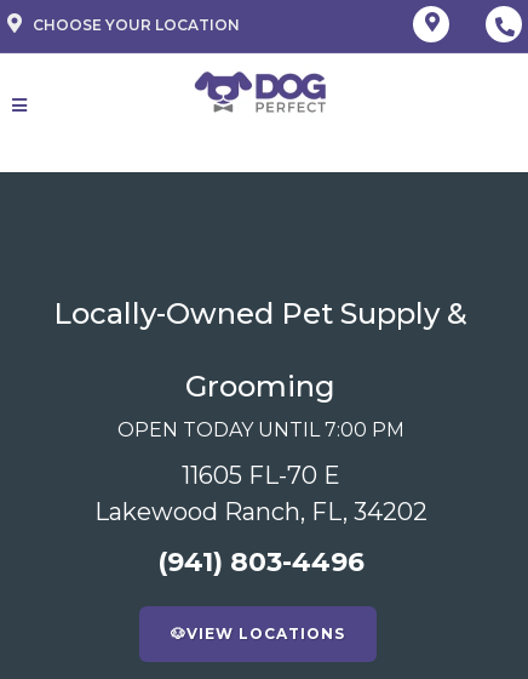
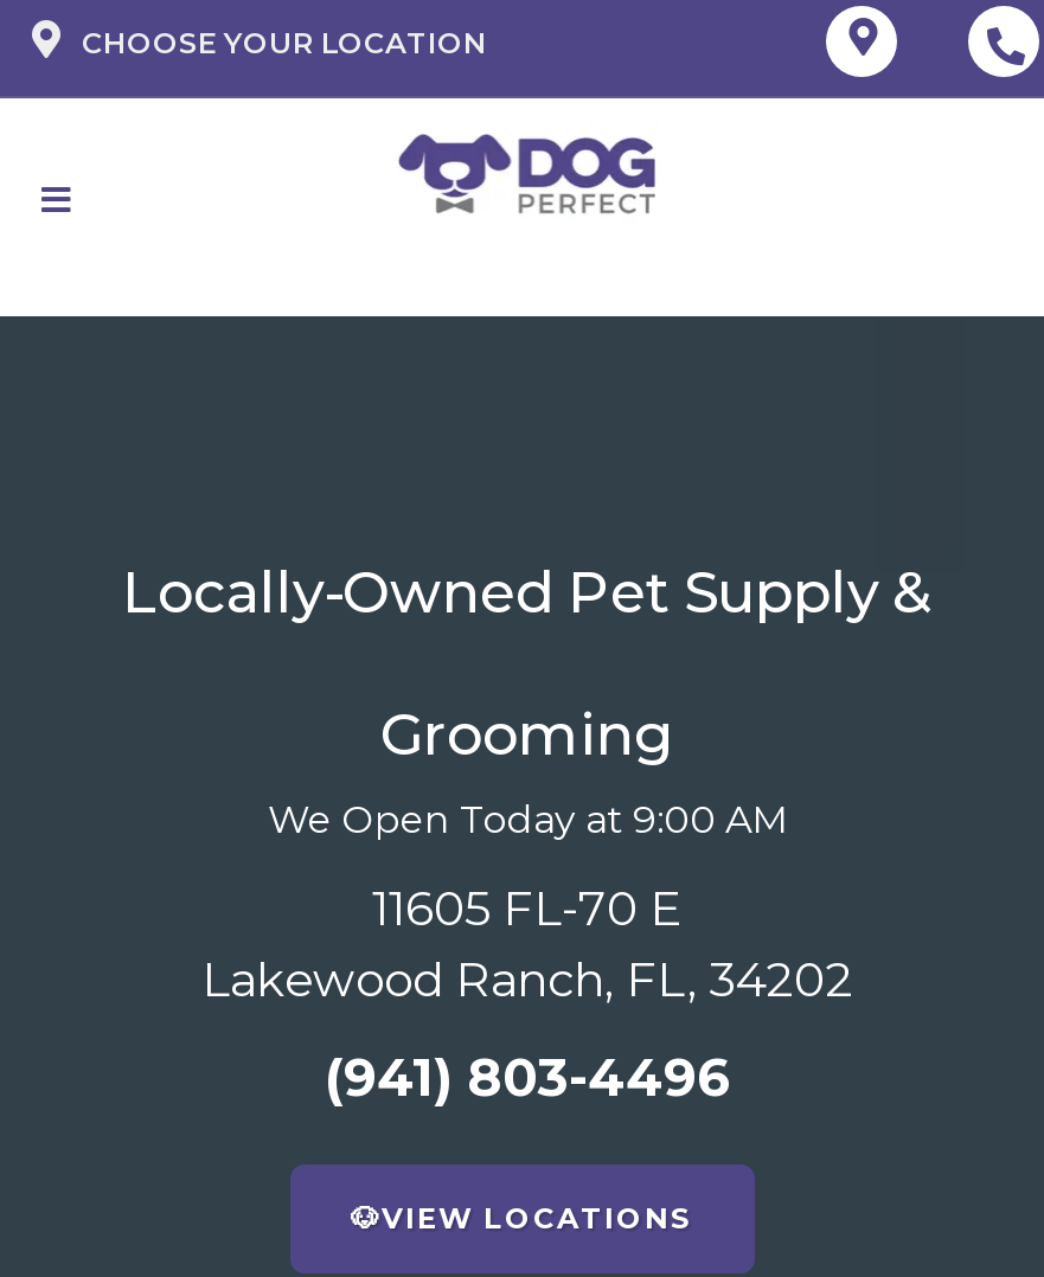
- OPEN TODAY UNTIL 7:00 PM
+ We Open Today at 9:00 AM
